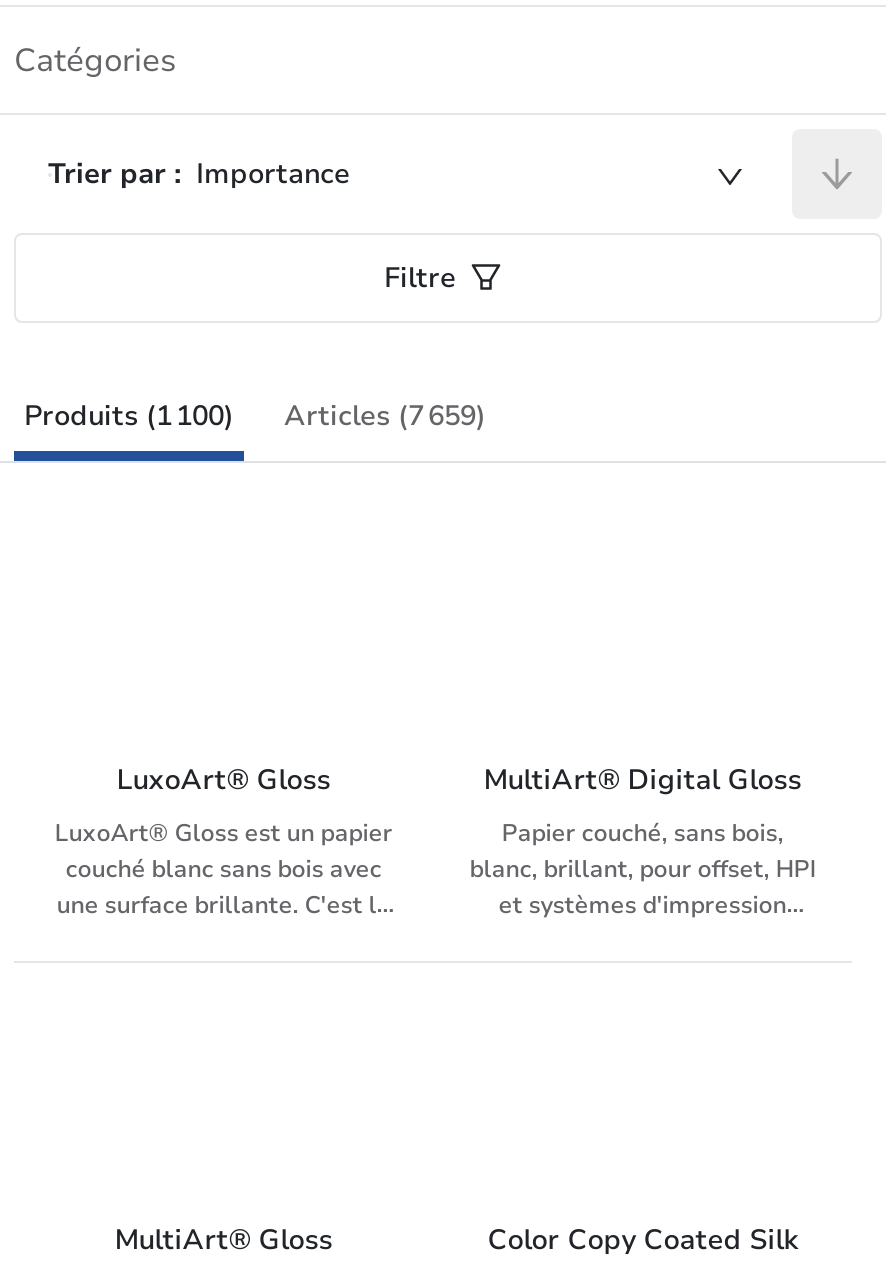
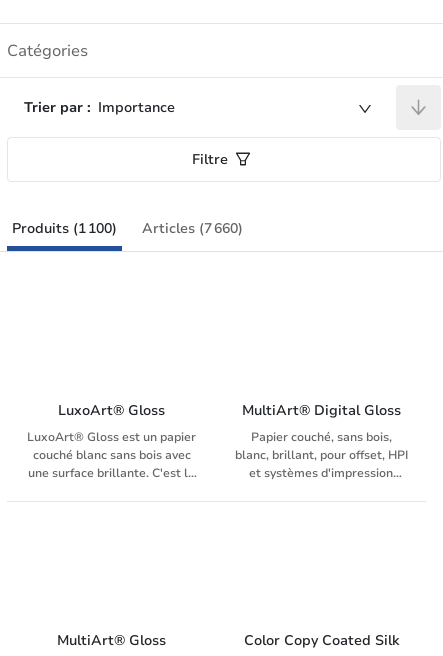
- Produits (1 100) Articles (7 659)
+ Produits (1 100) Articles (7 660)
